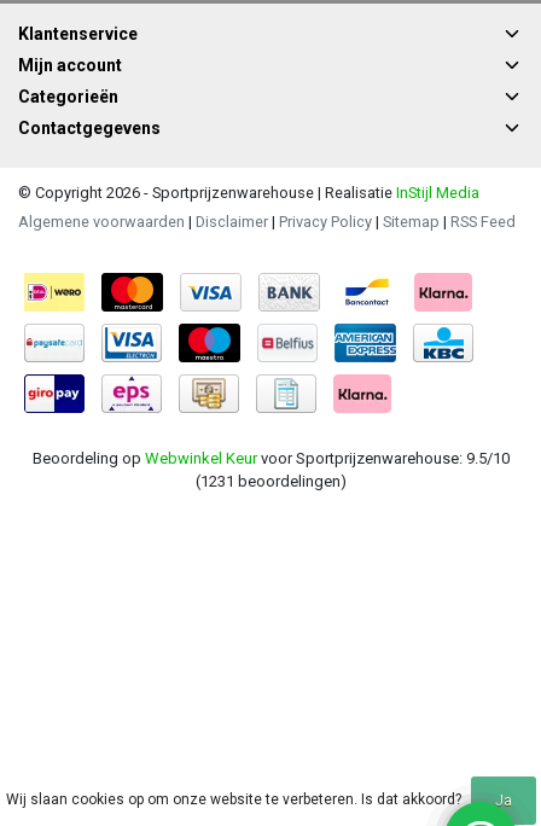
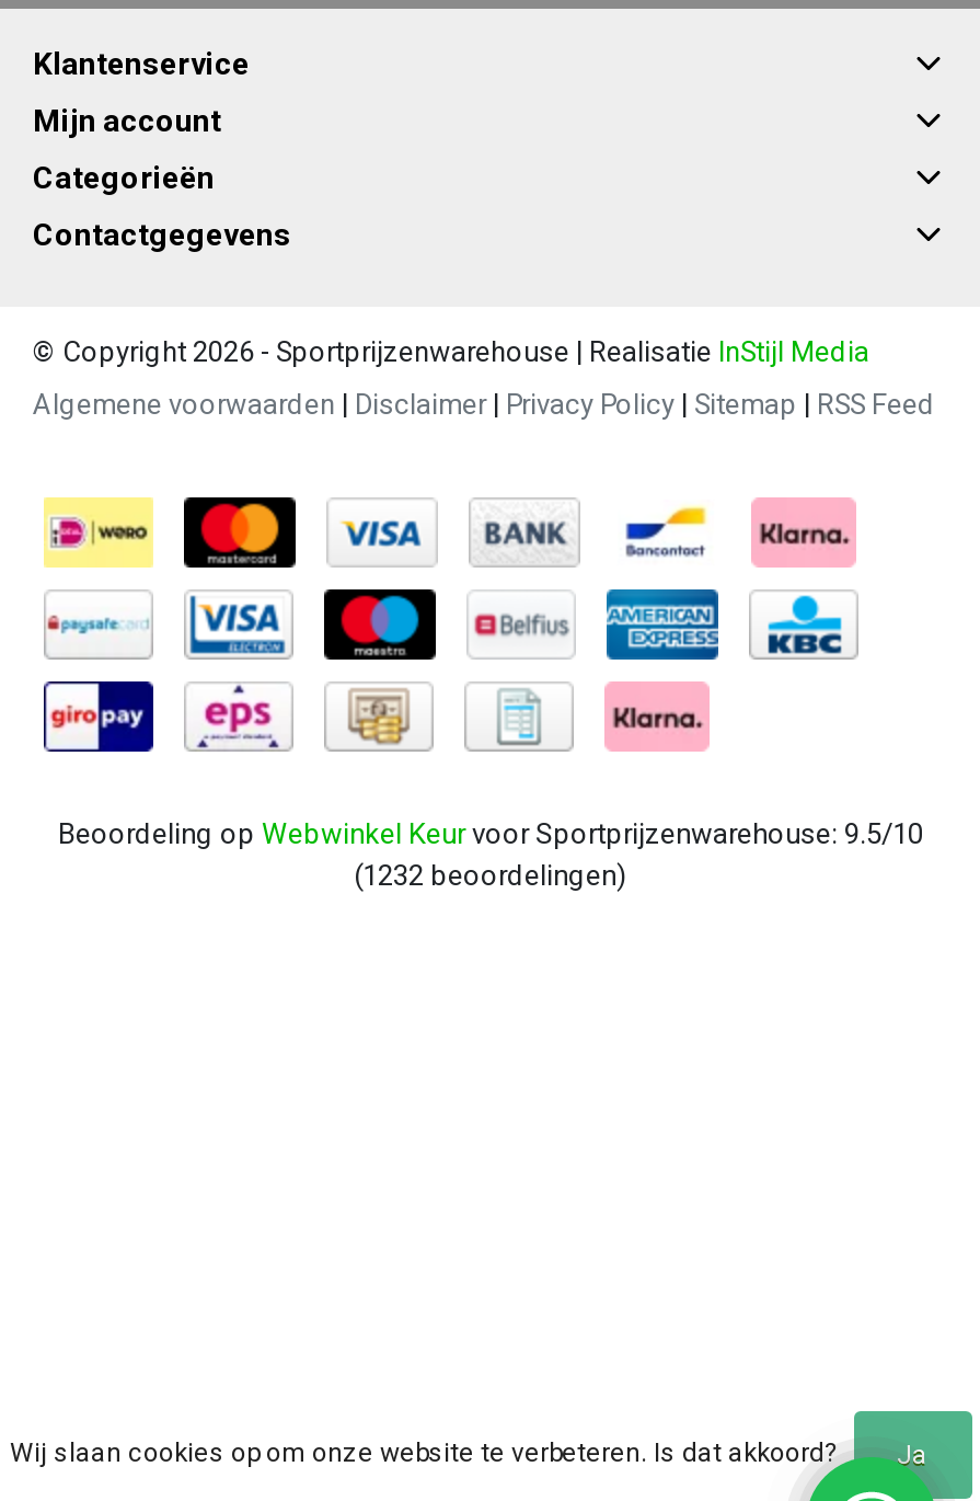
- (1231 beoordelingen)
+ (1232 beoordelingen)
